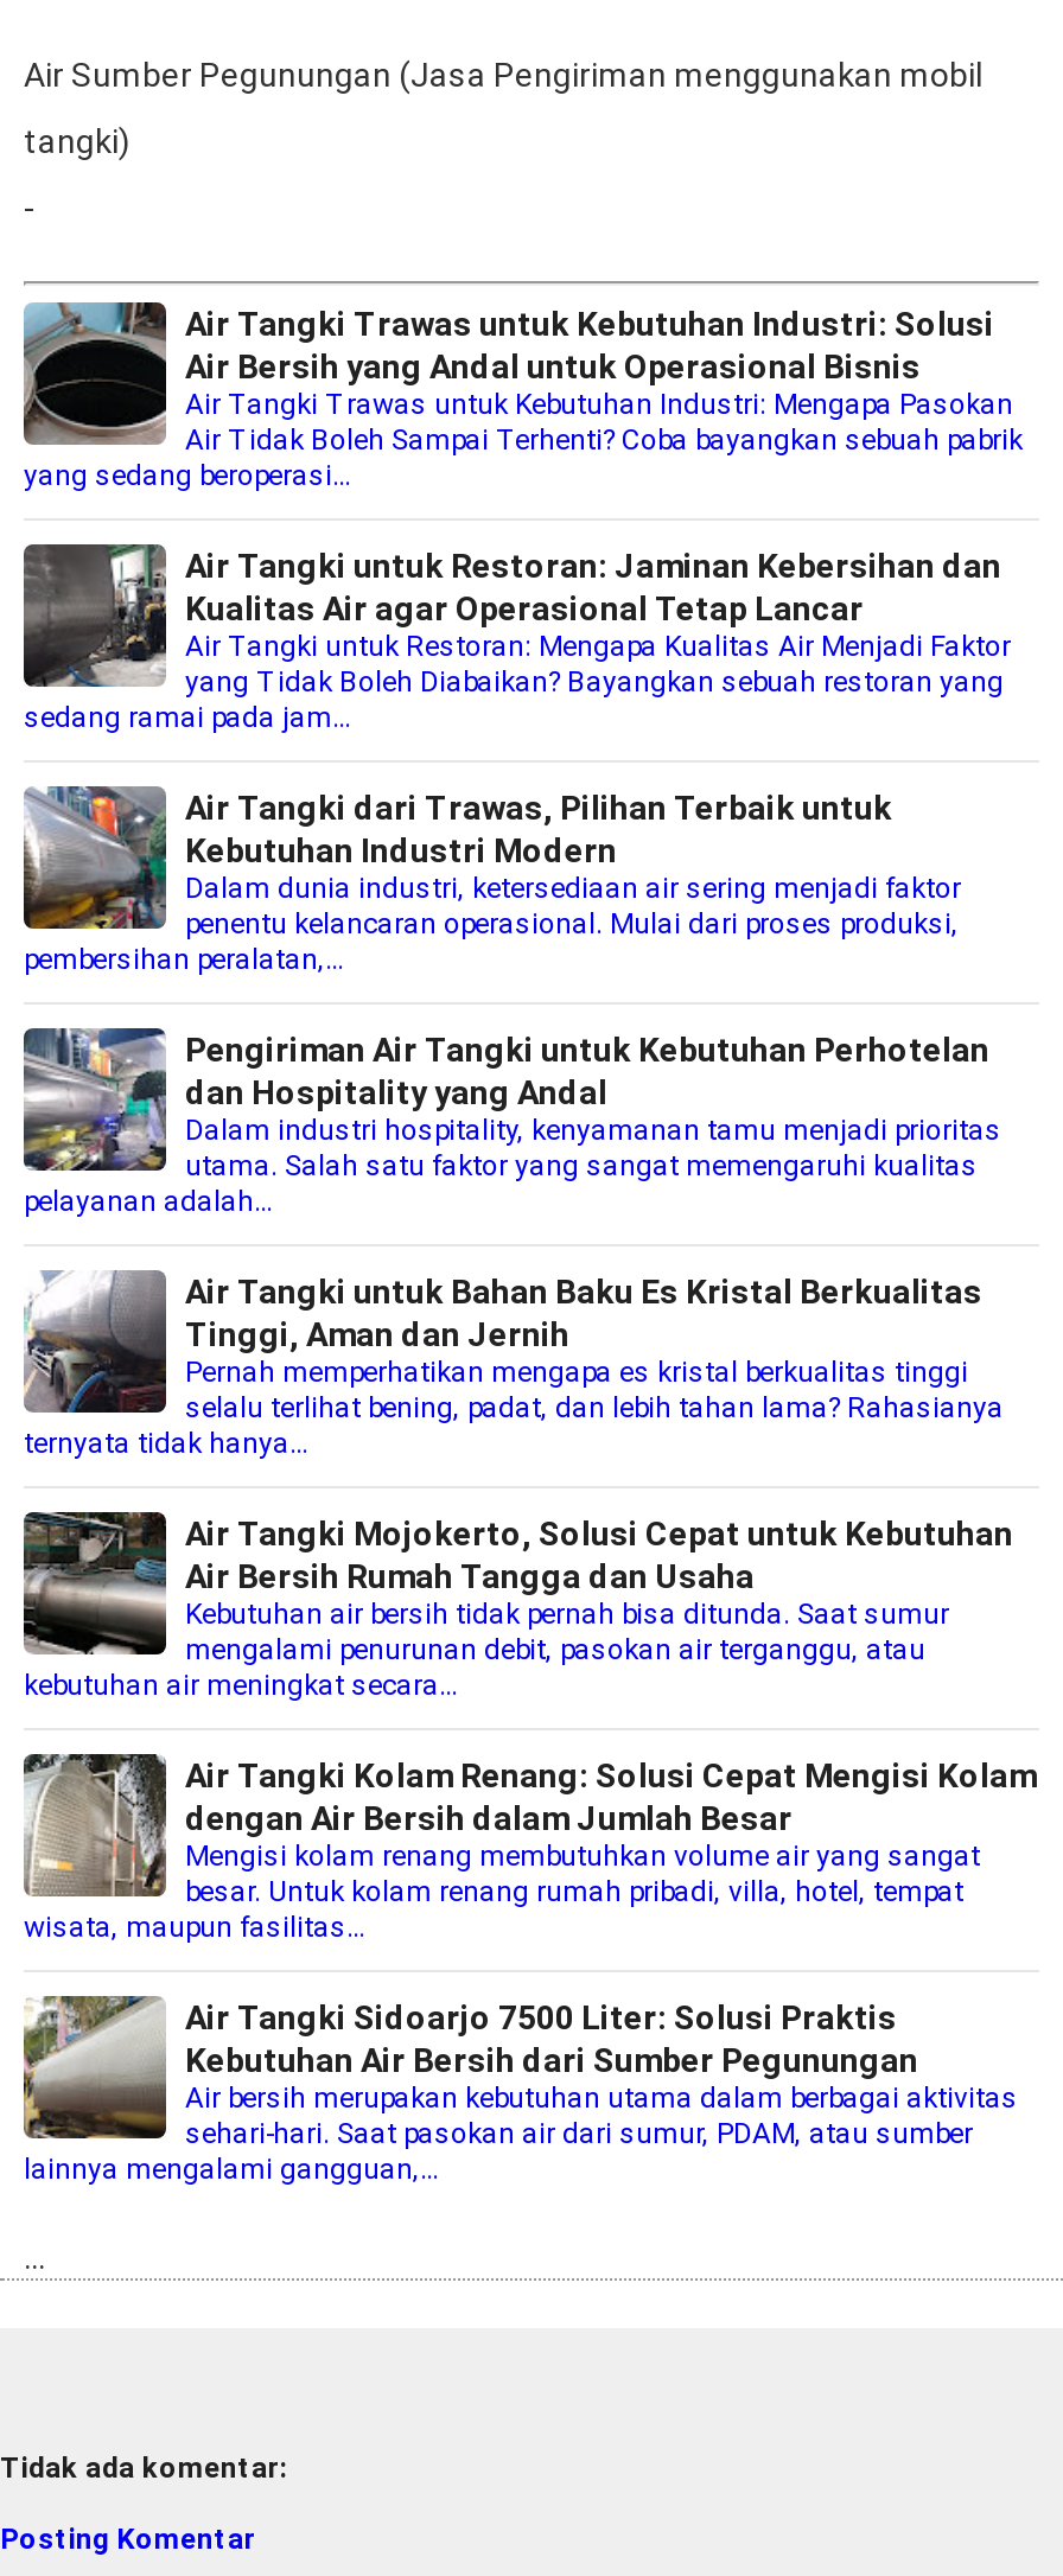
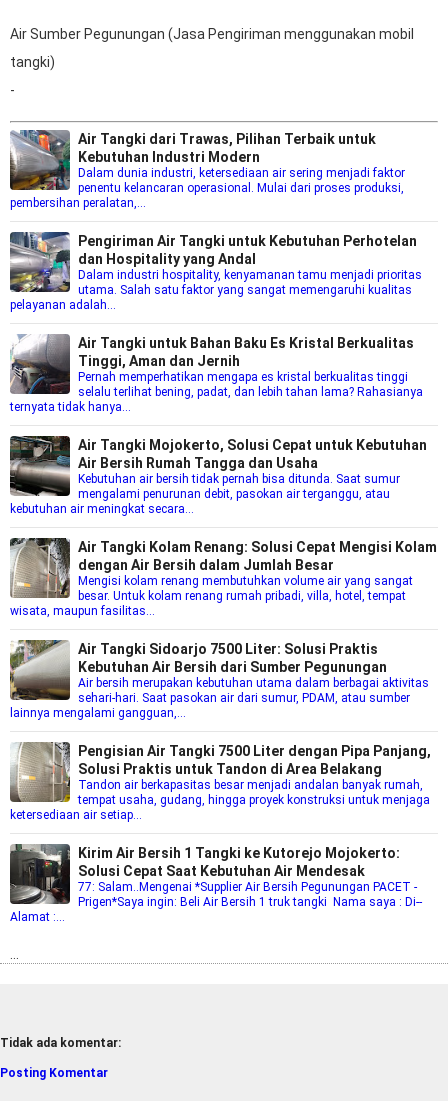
- [image]
- Air Tangki Trawas untuk Kebutuhan Industri: Solusi
- Air Bersih yang Andal untuk Operasional Bisnis
- Air Tangki Trawas untuk Kebutuhan Industri: Mengapa Pasokan
- Air Tidak Boleh Sampai Terhenti? Coba bayangkan sebuah pabrik
- yang sedang beroperasi…
- Air Tangki untuk Restoran: Jaminan Kebersihan dan
- Kualitas Air agar Operasional Tetap Lancar
- Air Tangki untuk Restoran: Mengapa Kualitas Air Menjadi Faktor
- yang Tidak Boleh Diabaikan? Bayangkan sebuah restoran yang
- sedang ramai pada jam…

- [image]

moved up: [image] | Air Tangki dari Trawas, Pilihan Terbaik untuk | Kebutuhan Industri Modern | ... | sehari-hari. Saat pasokan air dari sumur, PDAM, atau sumber | lainnya mengalami gangguan,…

+ [image]

+ [image]
+ Pengisian Air Tangki 7500 Liter dengan Pipa Panjang,
+ Solusi Praktis untuk Tandon di Area Belakang
+ Tandon air berkapasitas besar menjadi andalan banyak rumah,
+ tempat usaha, gudang, hingga proyek konstruksi untuk menjaga
+ ketersediaan air setiap…
+ Kirim Air Bersih 1 Tangki ke Kutorejo Mojokerto:
+ Solusi Cepat Saat Kebutuhan Air Mendesak
+ 77: Salam..Mengenai *Supplier Air Bersih Pegunungan PACET -
+ Prigen*Saya ingin: Beli Air Bersih 1 truk tangki Nama saya : Di--
+ Alamat :…
